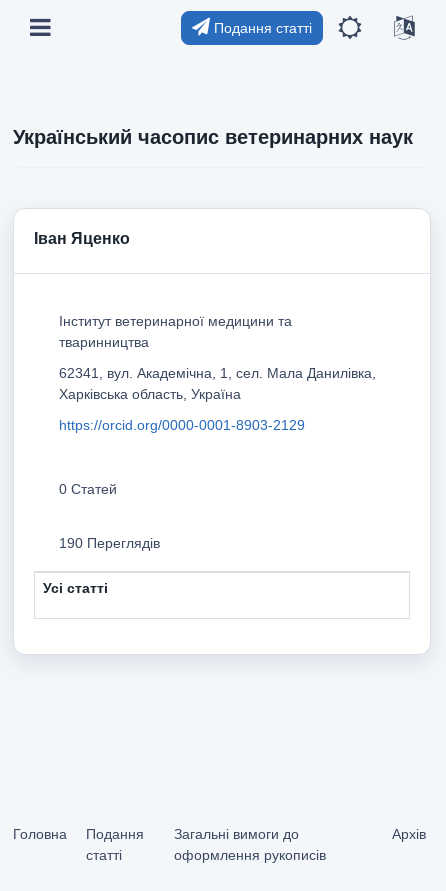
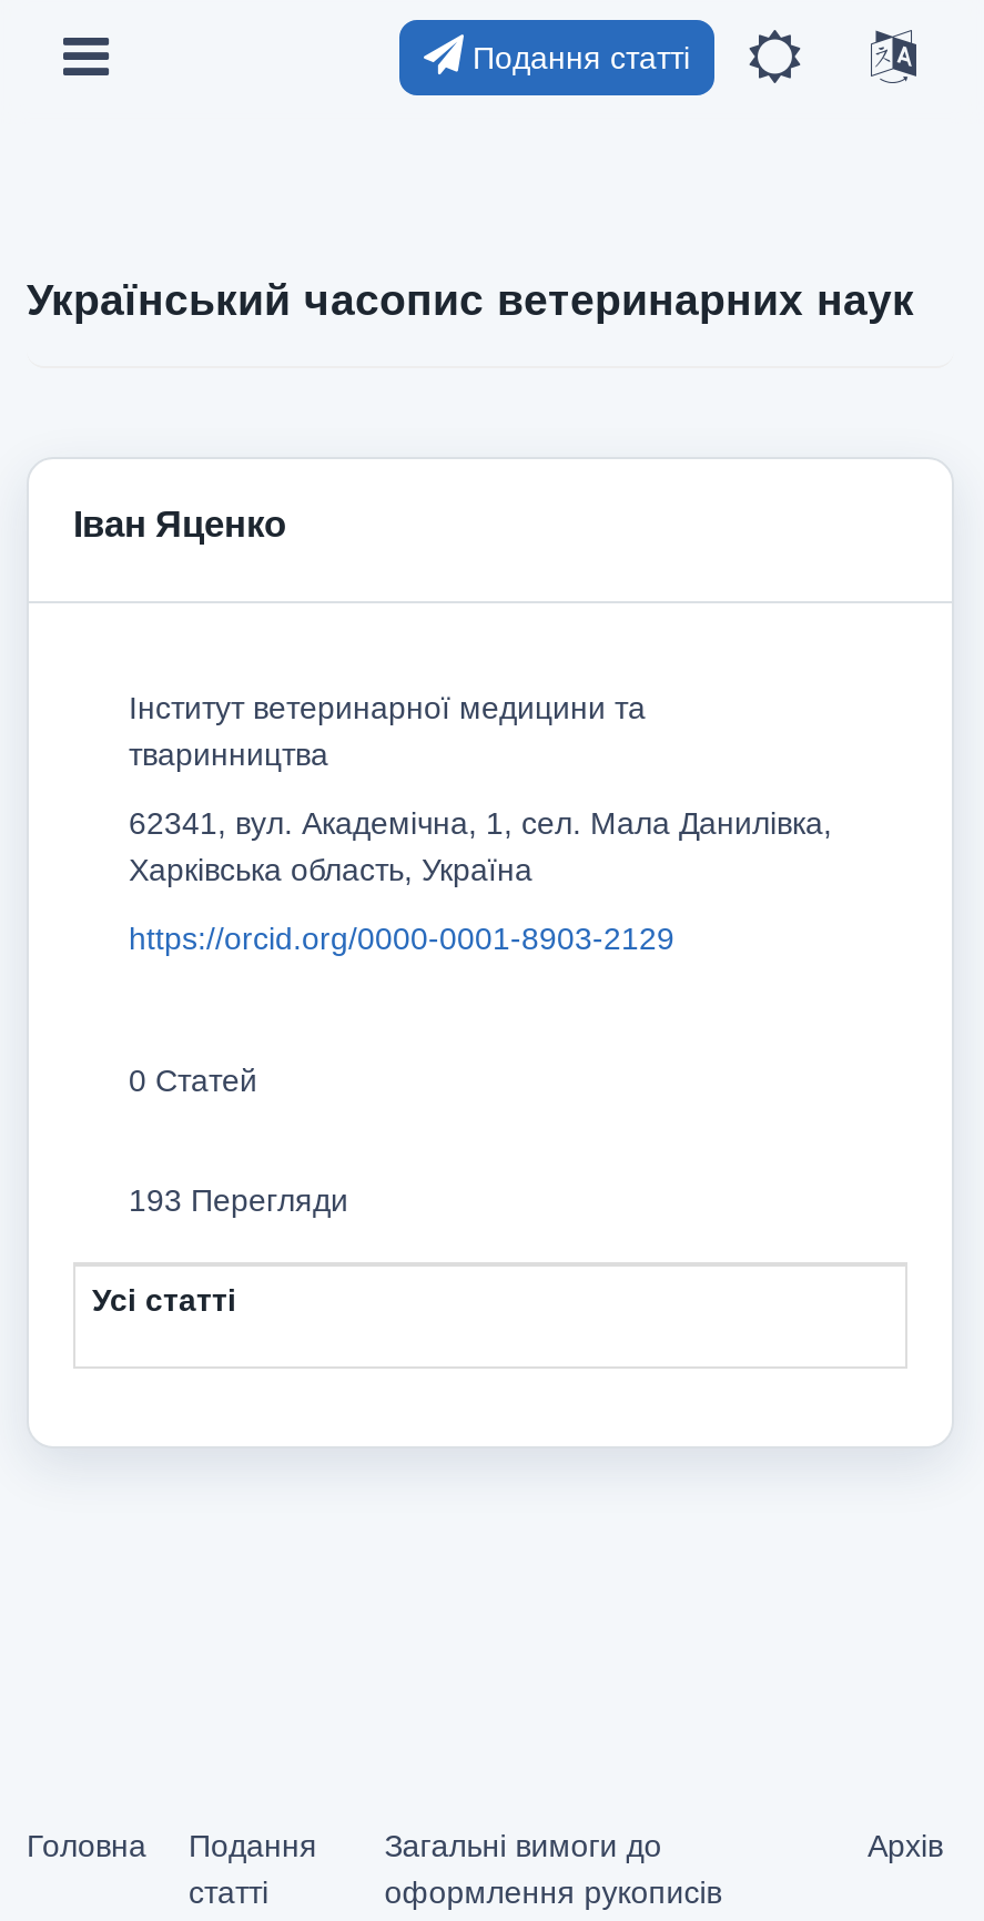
- 190 Переглядів
+ 193 Перегляди
